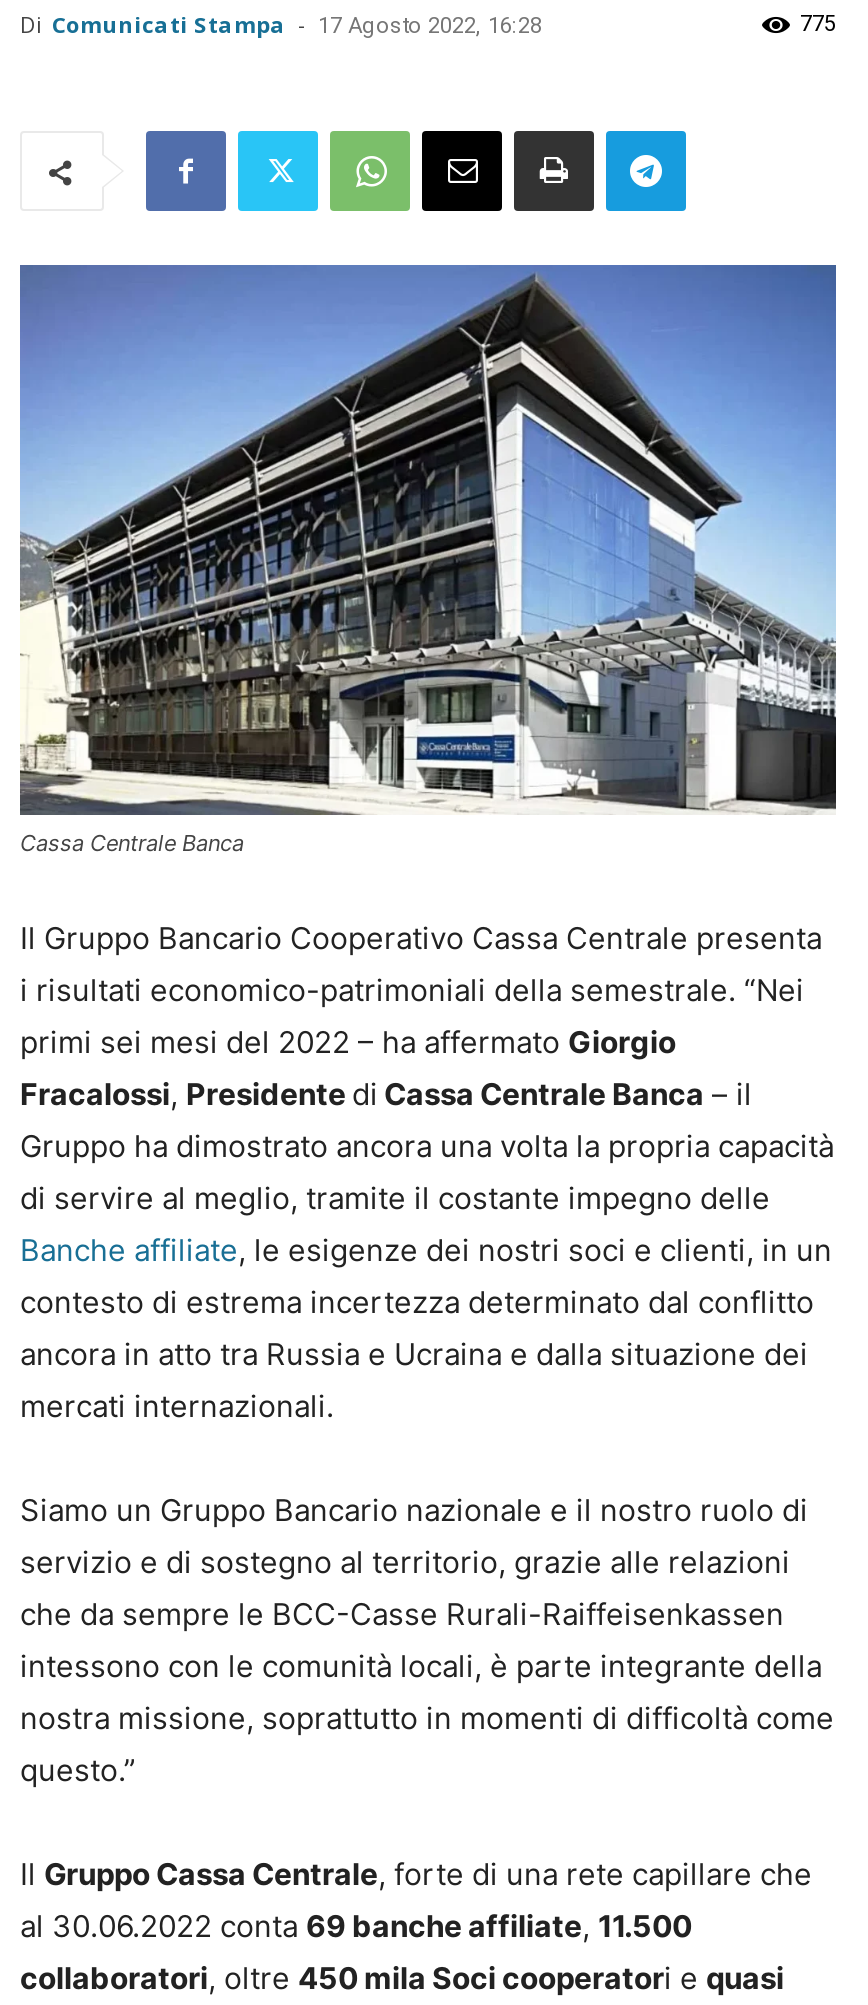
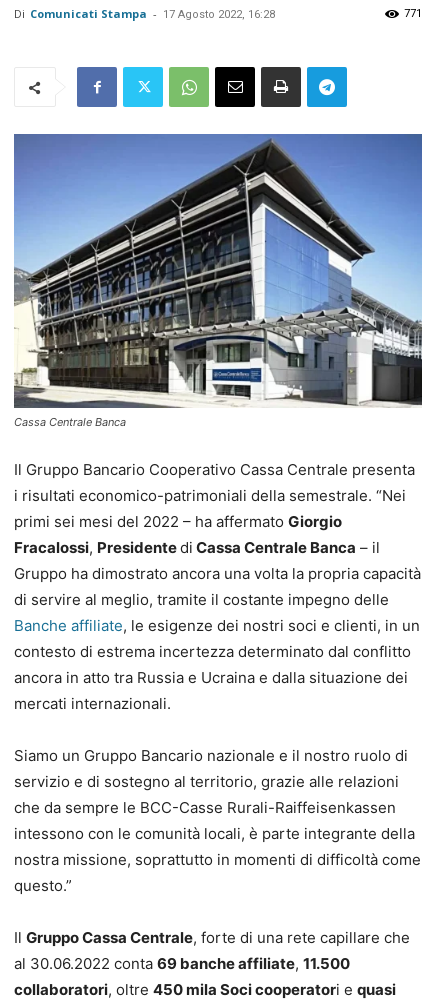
- 775
+ 771
